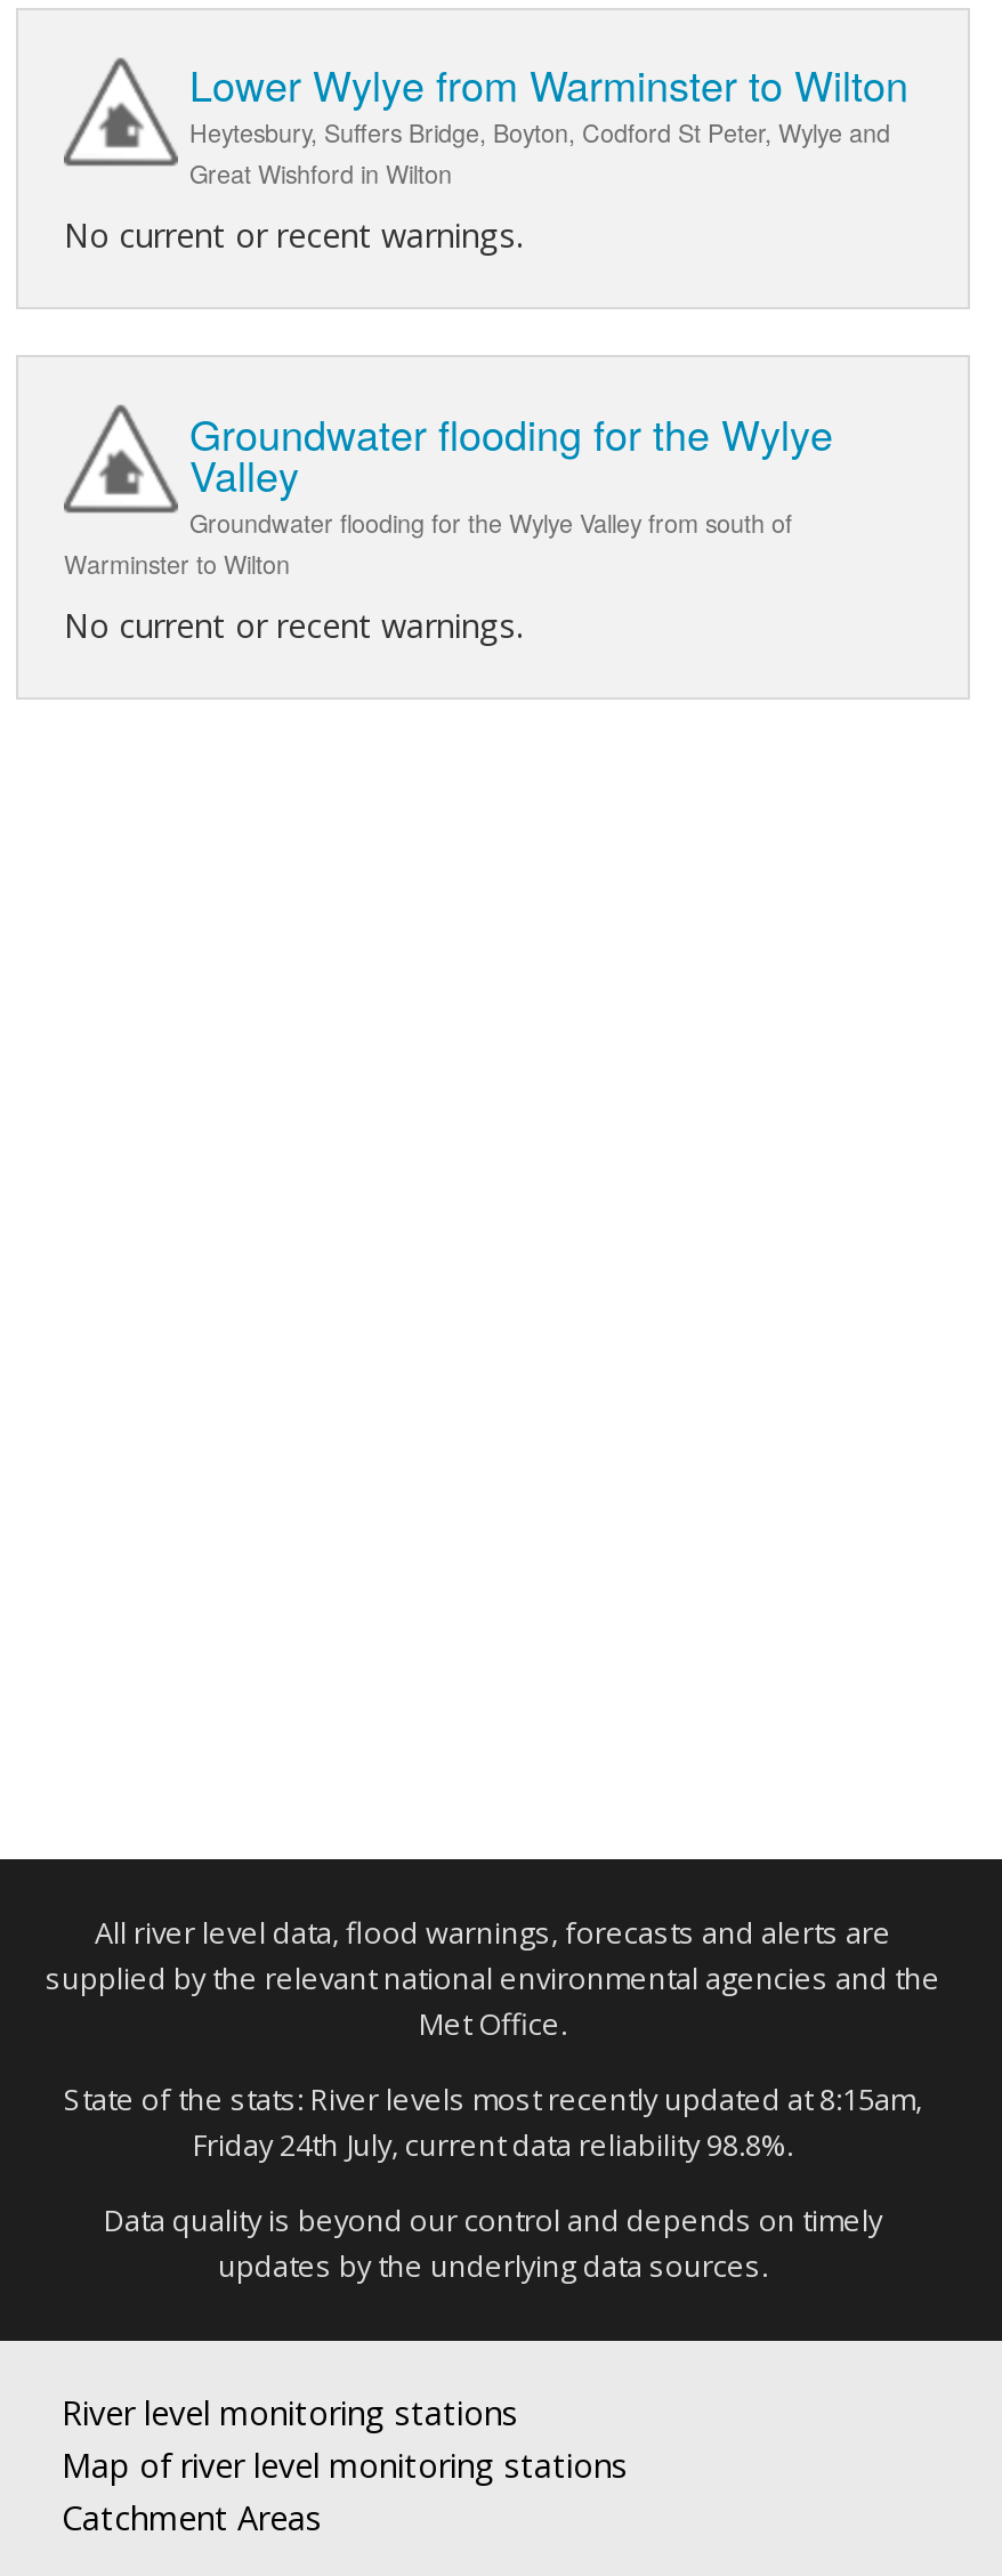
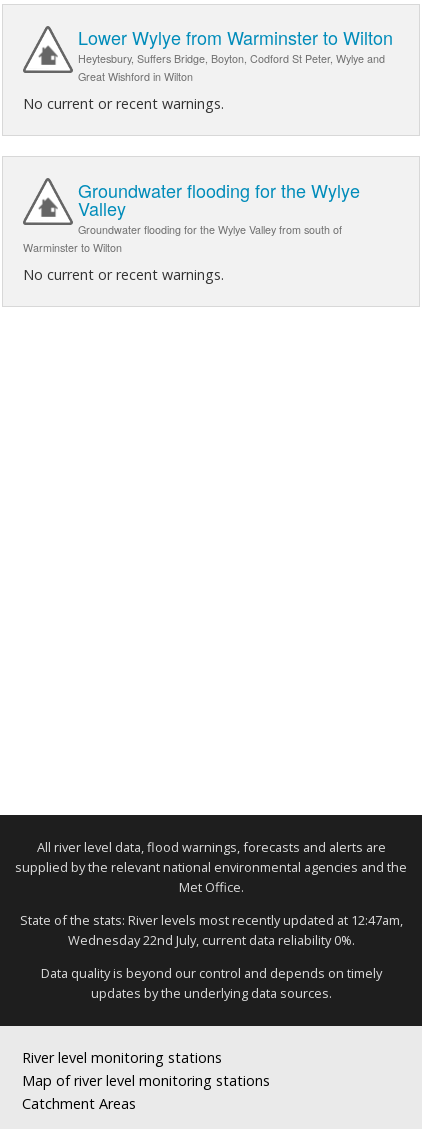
- State of the stats: River levels most recently updated at 8:15am,
+ State of the stats: River levels most recently updated at 12:47am,

- Friday 24th July, current data reliability 98.8%.
+ Wednesday 22nd July, current data reliability 0%.
